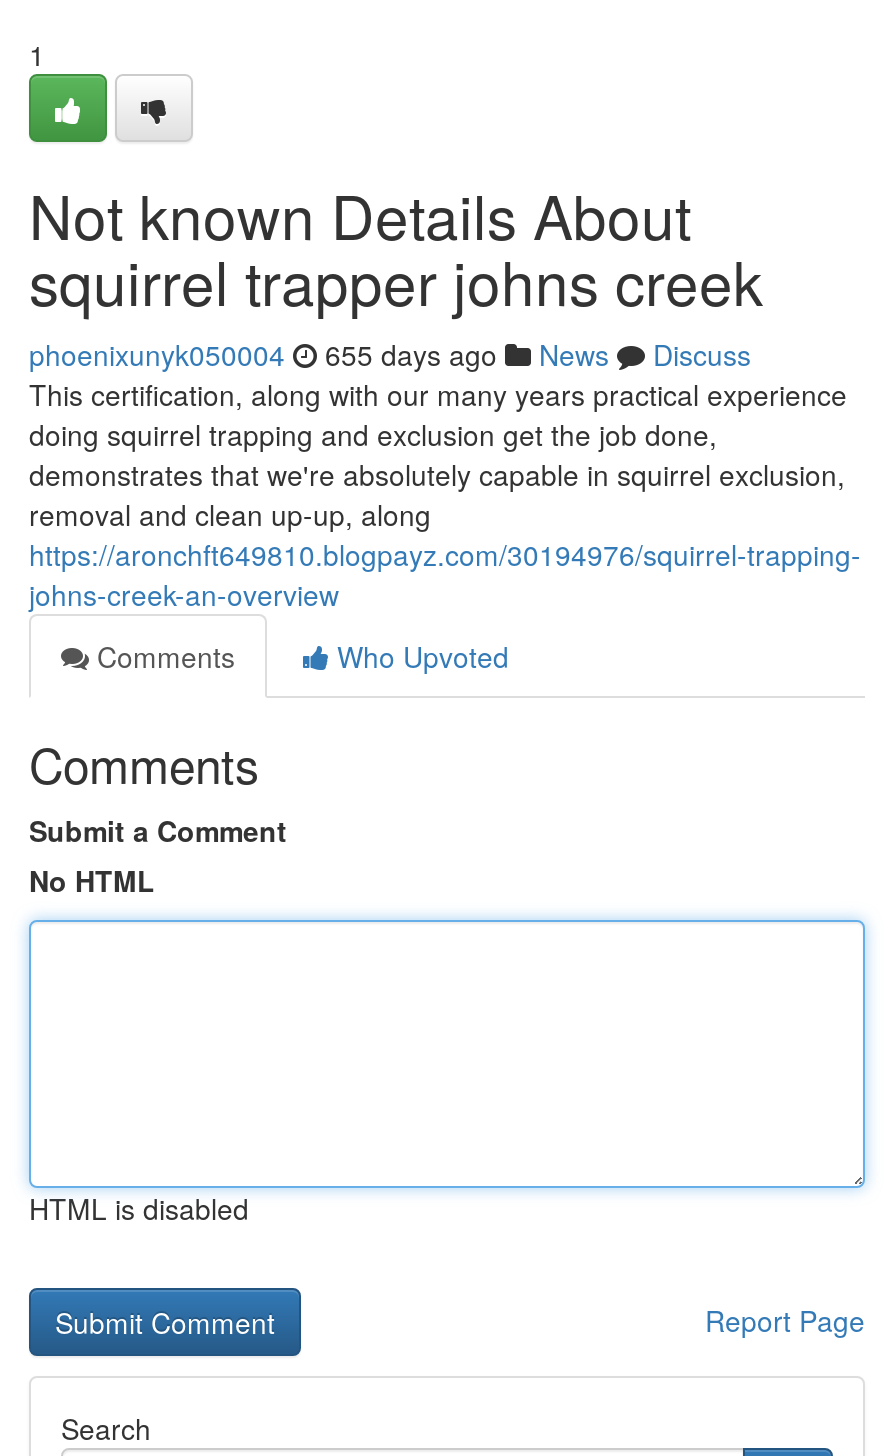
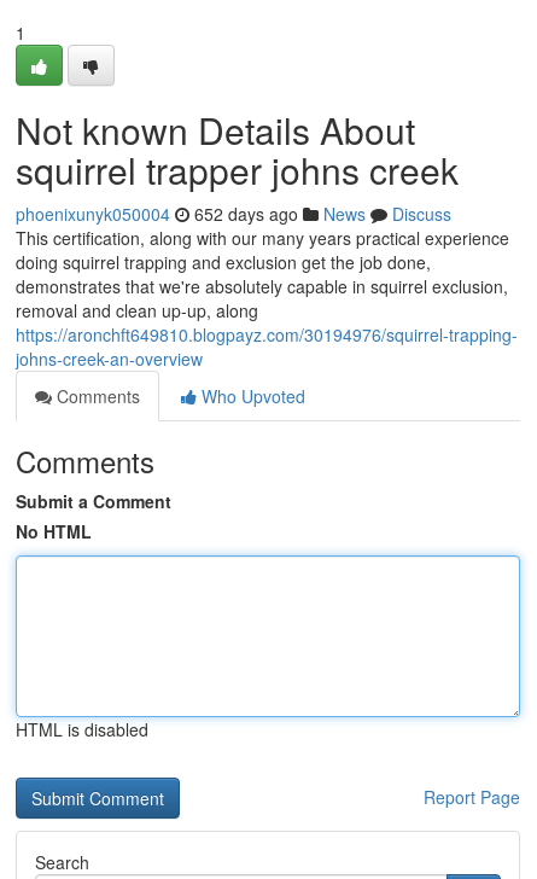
- phoenixunyk050004 655 days ago News Discuss
+ phoenixunyk050004 652 days ago News Discuss
